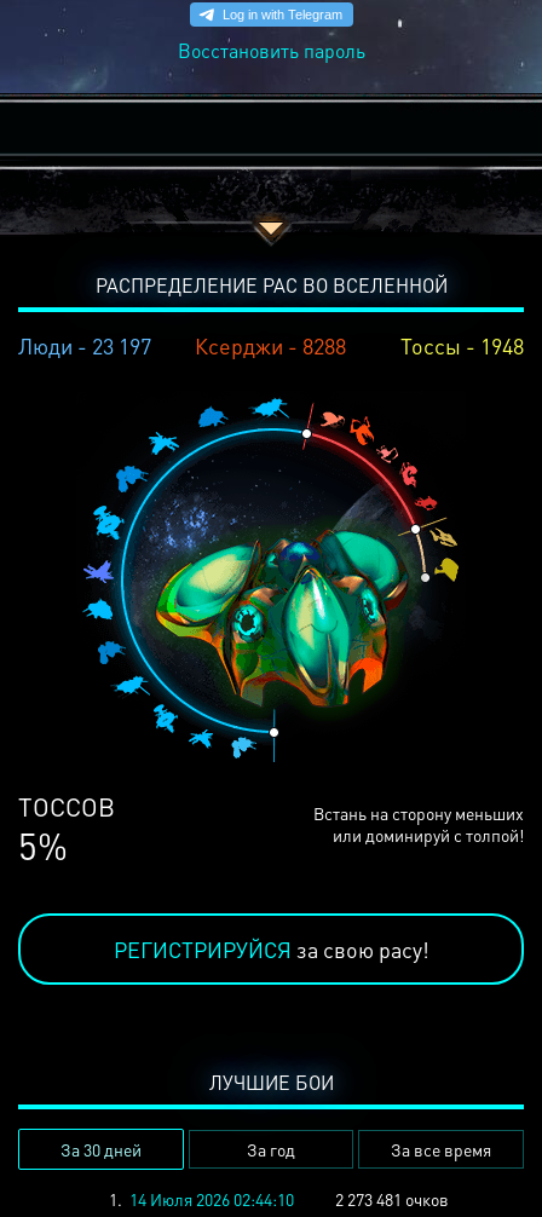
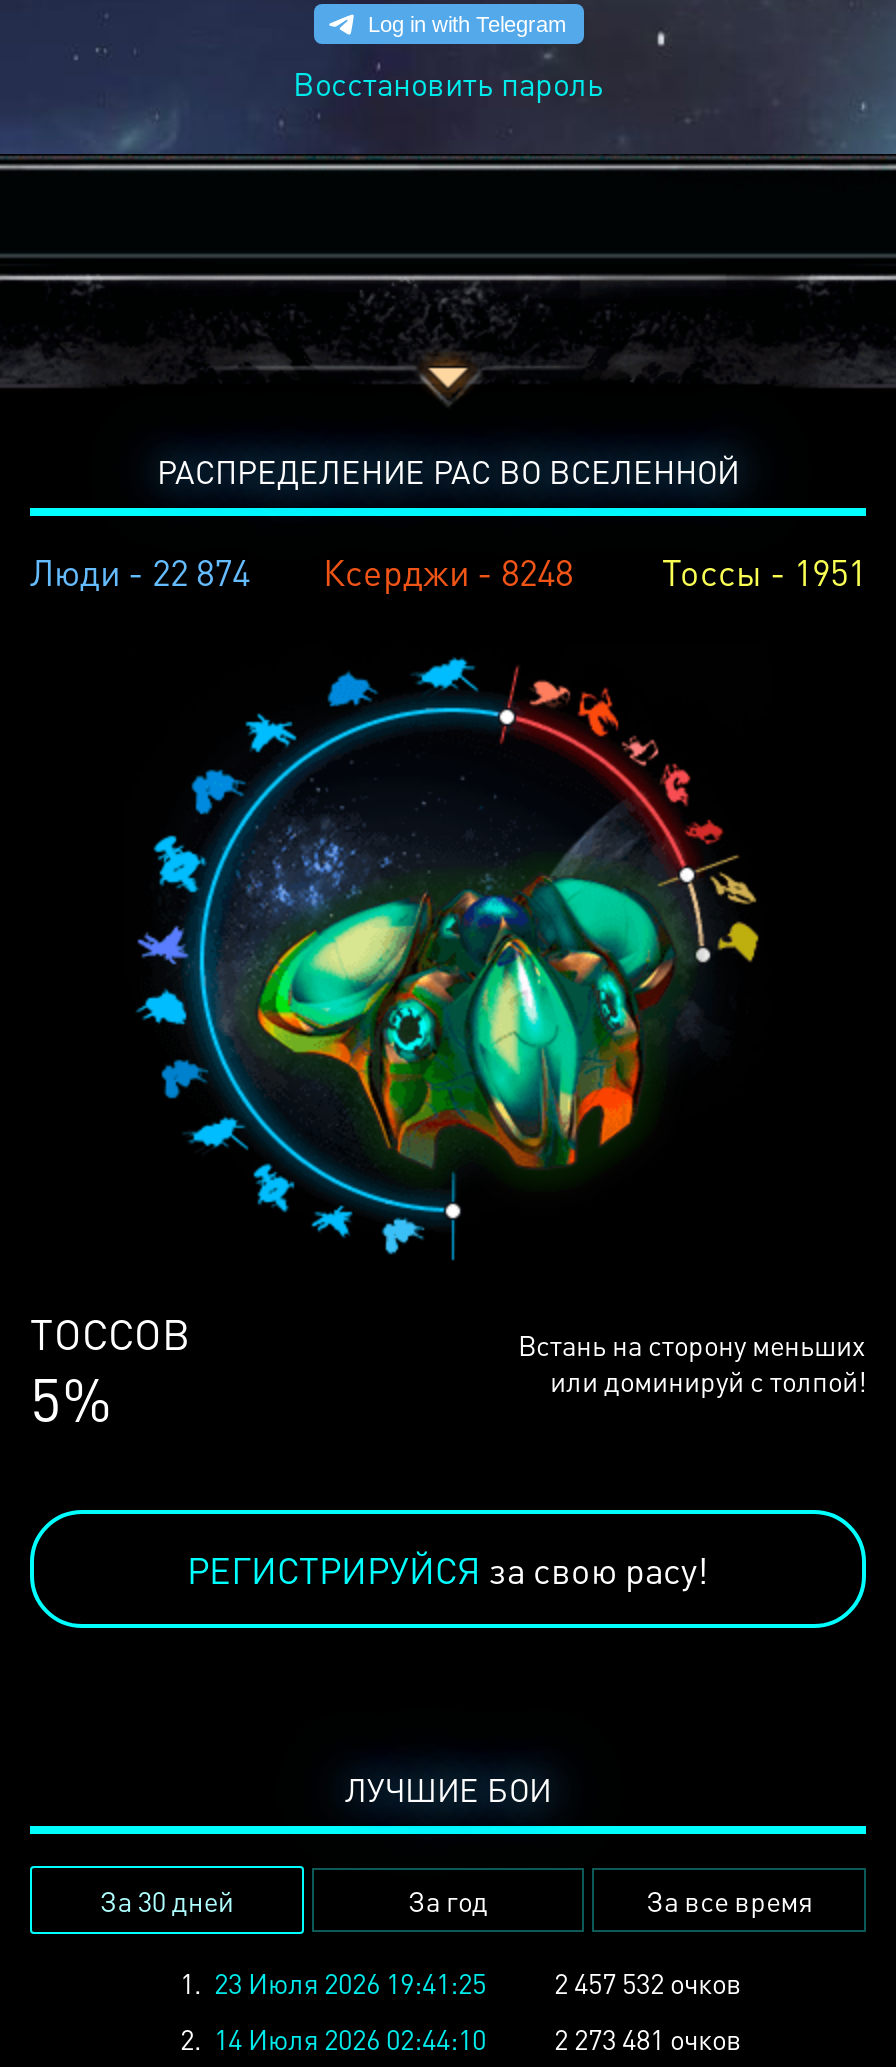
- Люди - 23 197
+ Люди - 22 874

- Ксерджи - 8288
+ Ксерджи - 8248

- Тоссы - 1948
+ Тоссы - 1951

- 1. 14 Июля 2026 02:44:10
+ 1. 23 Июля 2026 19:41:25
+ 2 457 532 очков
+ 2. 14 Июля 2026 02:44:10
